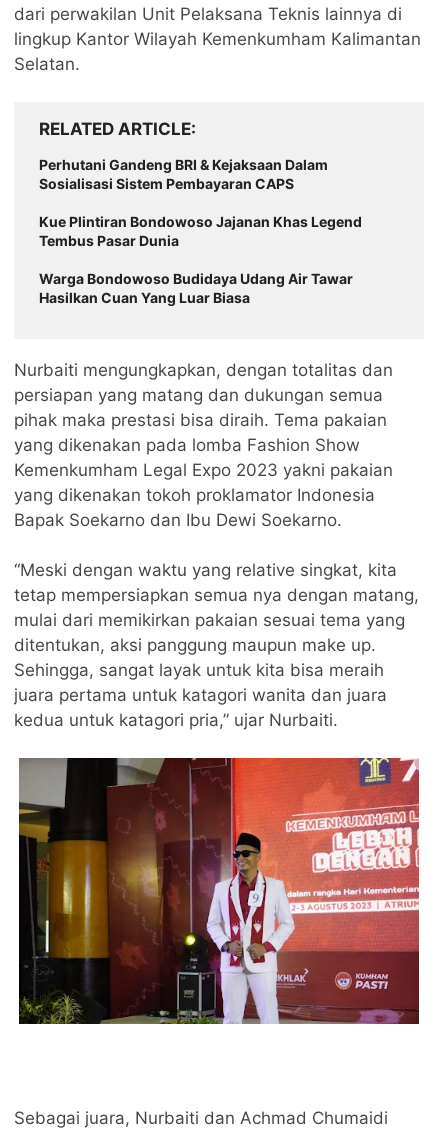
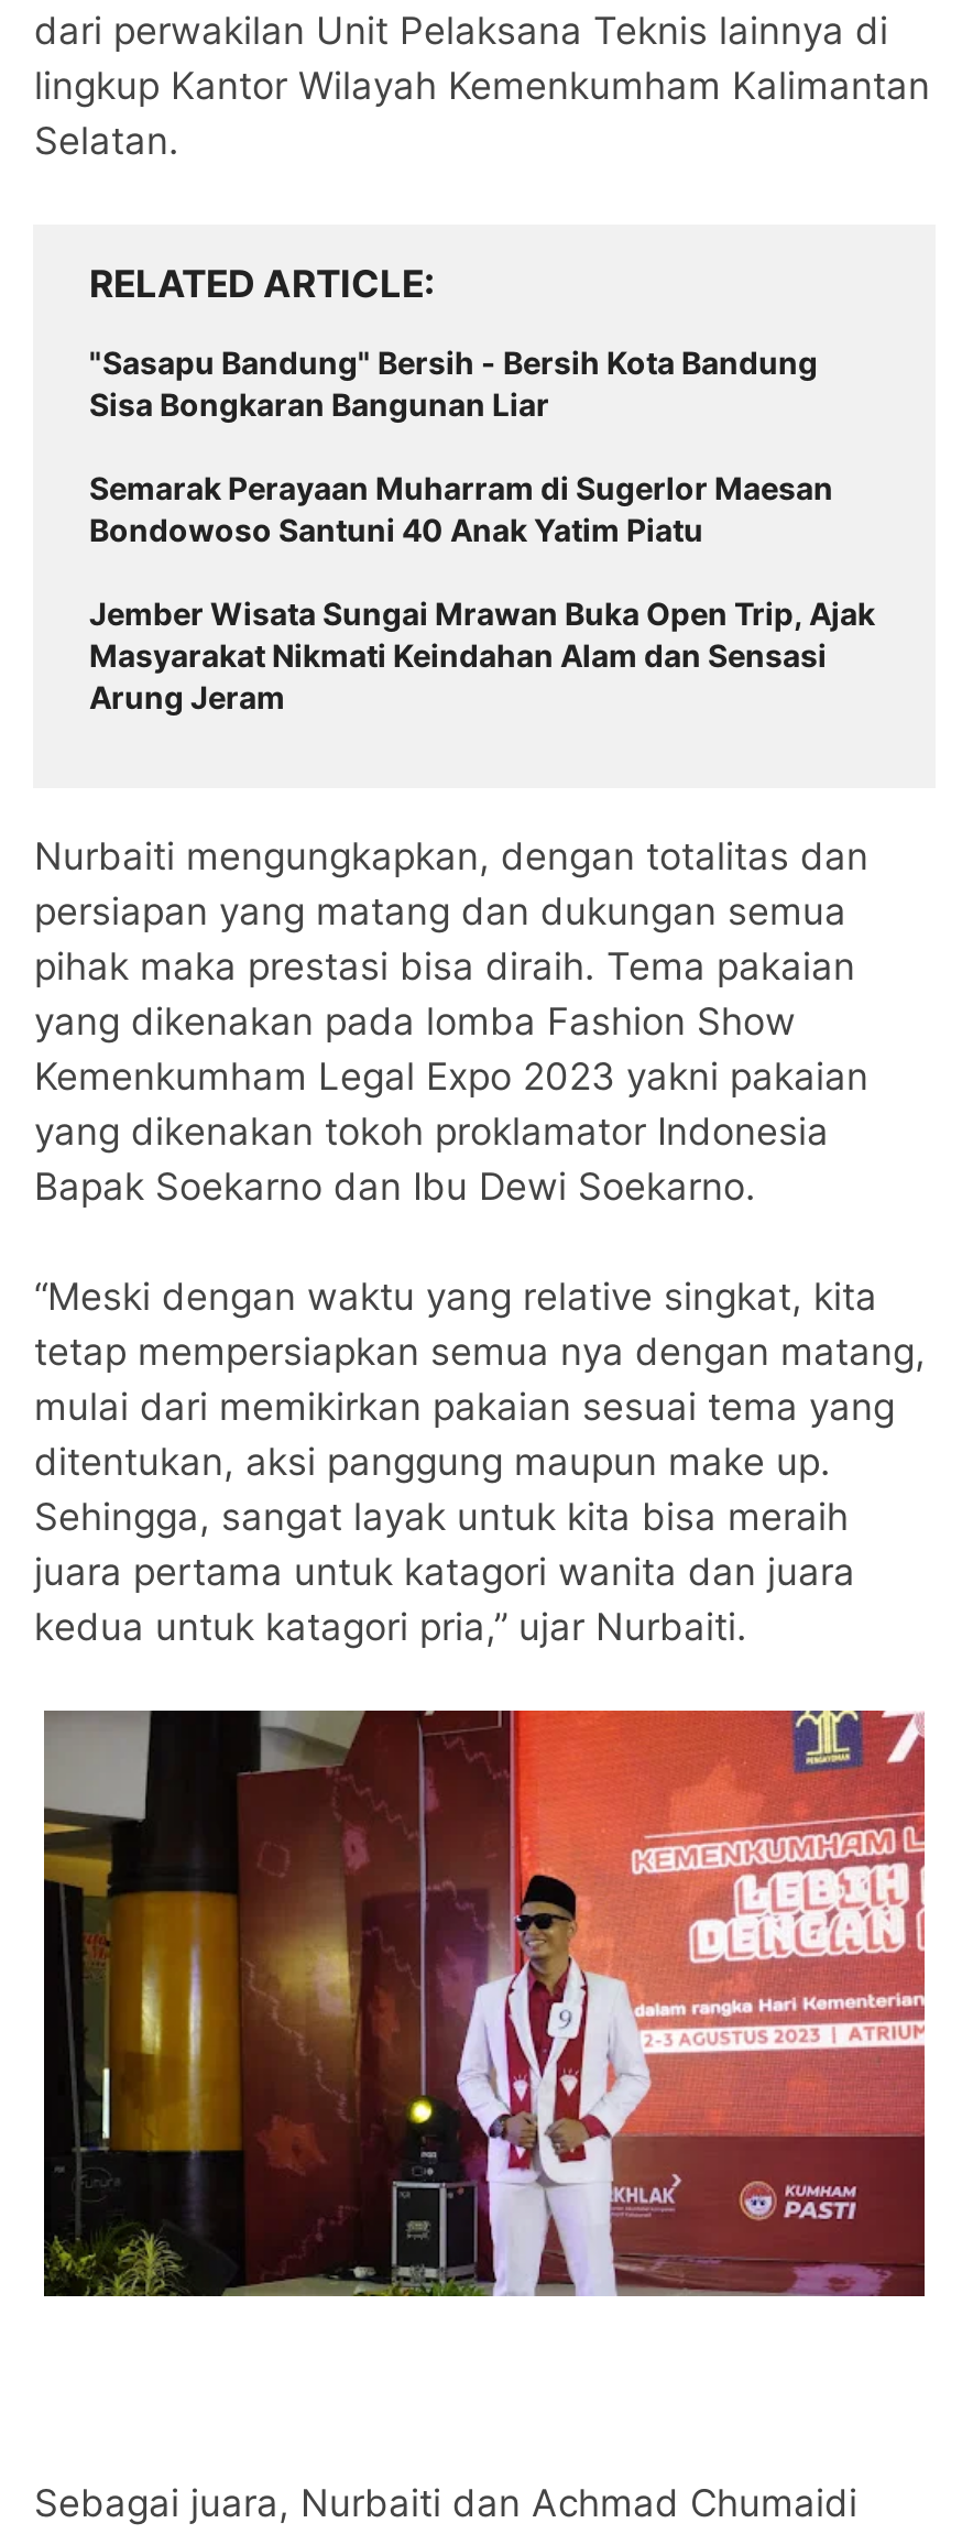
- Perhutani Gandeng BRI & Kejaksaan Dalam
- Sosialisasi Sistem Pembayaran CAPS
+ "Sasapu Bandung" Bersih - Bersih Kota Bandung
+ Sisa Bongkaran Bangunan Liar

- Kue Plintiran Bondowoso Jajanan Khas Legend
- Tembus Pasar Dunia
+ Semarak Perayaan Muharram di Sugerlor Maesan
+ Bondowoso Santuni 40 Anak Yatim Piatu

- Warga Bondowoso Budidaya Udang Air Tawar
- Hasilkan Cuan Yang Luar Biasa
+ Jember Wisata Sungai Mrawan Buka Open Trip, Ajak
+ Masyarakat Nikmati Keindahan Alam dan Sensasi
+ Arung Jeram
